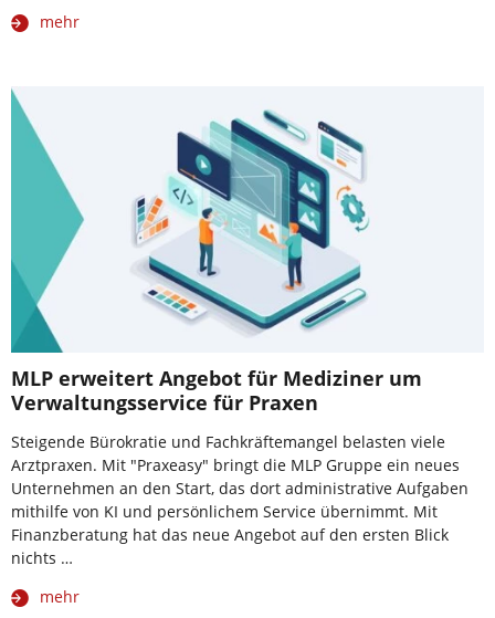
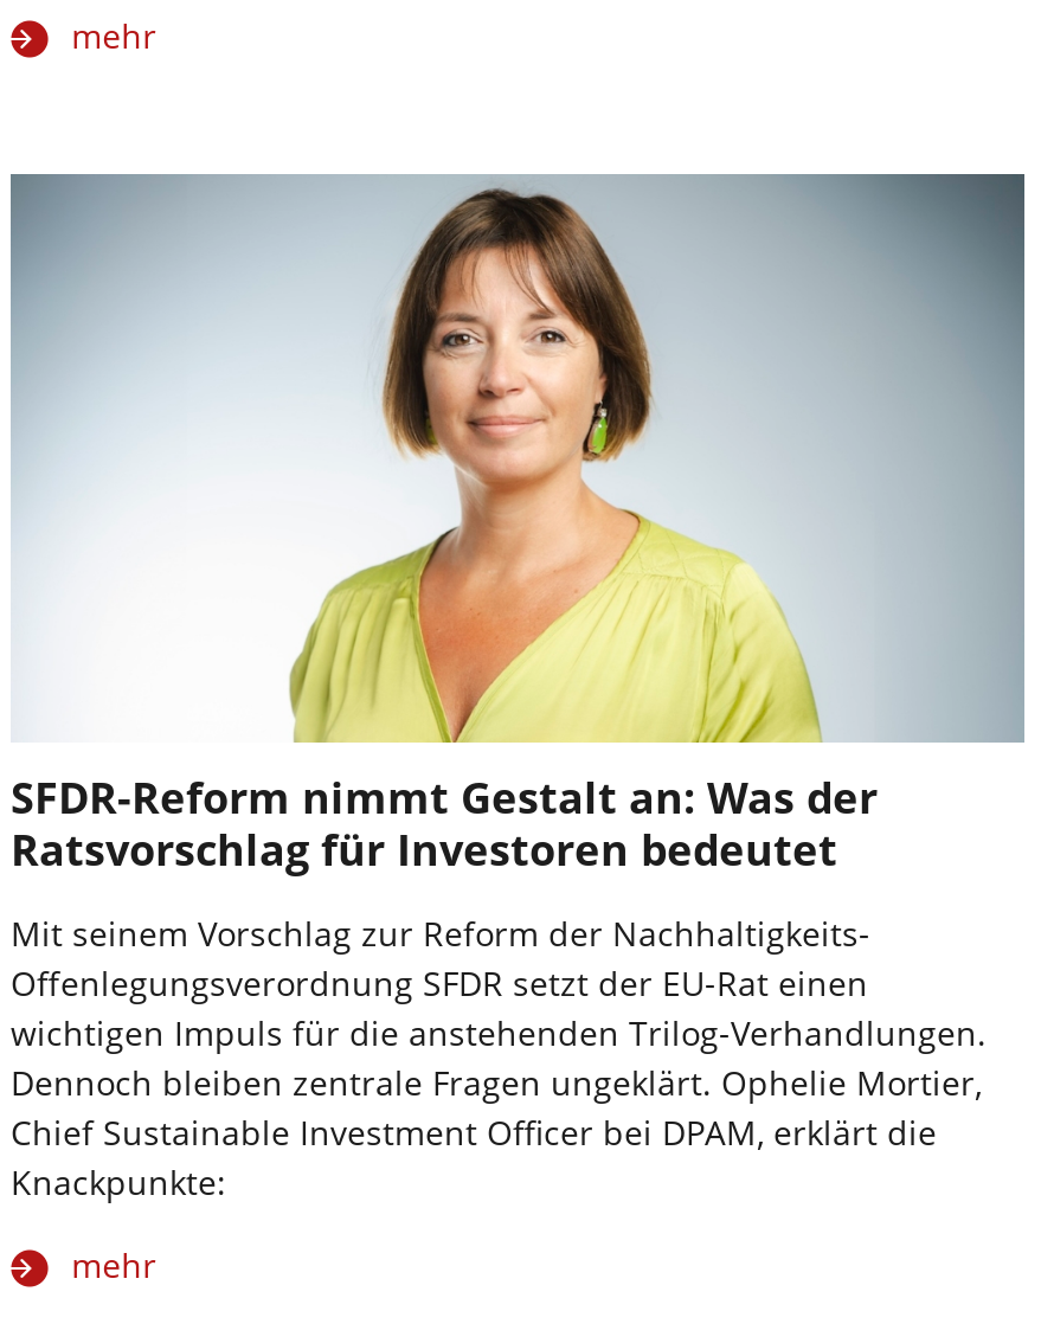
- [image]
- MLP erweitert Angebot für Mediziner um
- Verwaltungsservice für Praxen
+ [image]
+ SFDR-Reform nimmt Gestalt an: Was der
+ Ratsvorschlag für Investoren bedeutet

- Steigende Bürokratie und Fachkräftemangel belasten viele
- Arztpraxen. Mit "Praxeasy" bringt die MLP Gruppe ein neues
- Unternehmen an den Start, das dort administrative Aufgaben
- mithilfe von KI und persönlichem Service übernimmt. Mit
- Finanzberatung hat das neue Angebot auf den ersten Blick
- nichts …
+ Mit seinem Vorschlag zur Reform der Nachhaltigkeits-
+ Offenlegungsverordnung SFDR setzt der EU-Rat einen
+ wichtigen Impuls für die anstehenden Trilog-Verhandlungen.
+ Dennoch bleiben zentrale Fragen ungeklärt. Ophelie Mortier,
+ Chief Sustainable Investment Officer bei DPAM, erklärt die
+ Knackpunkte:
